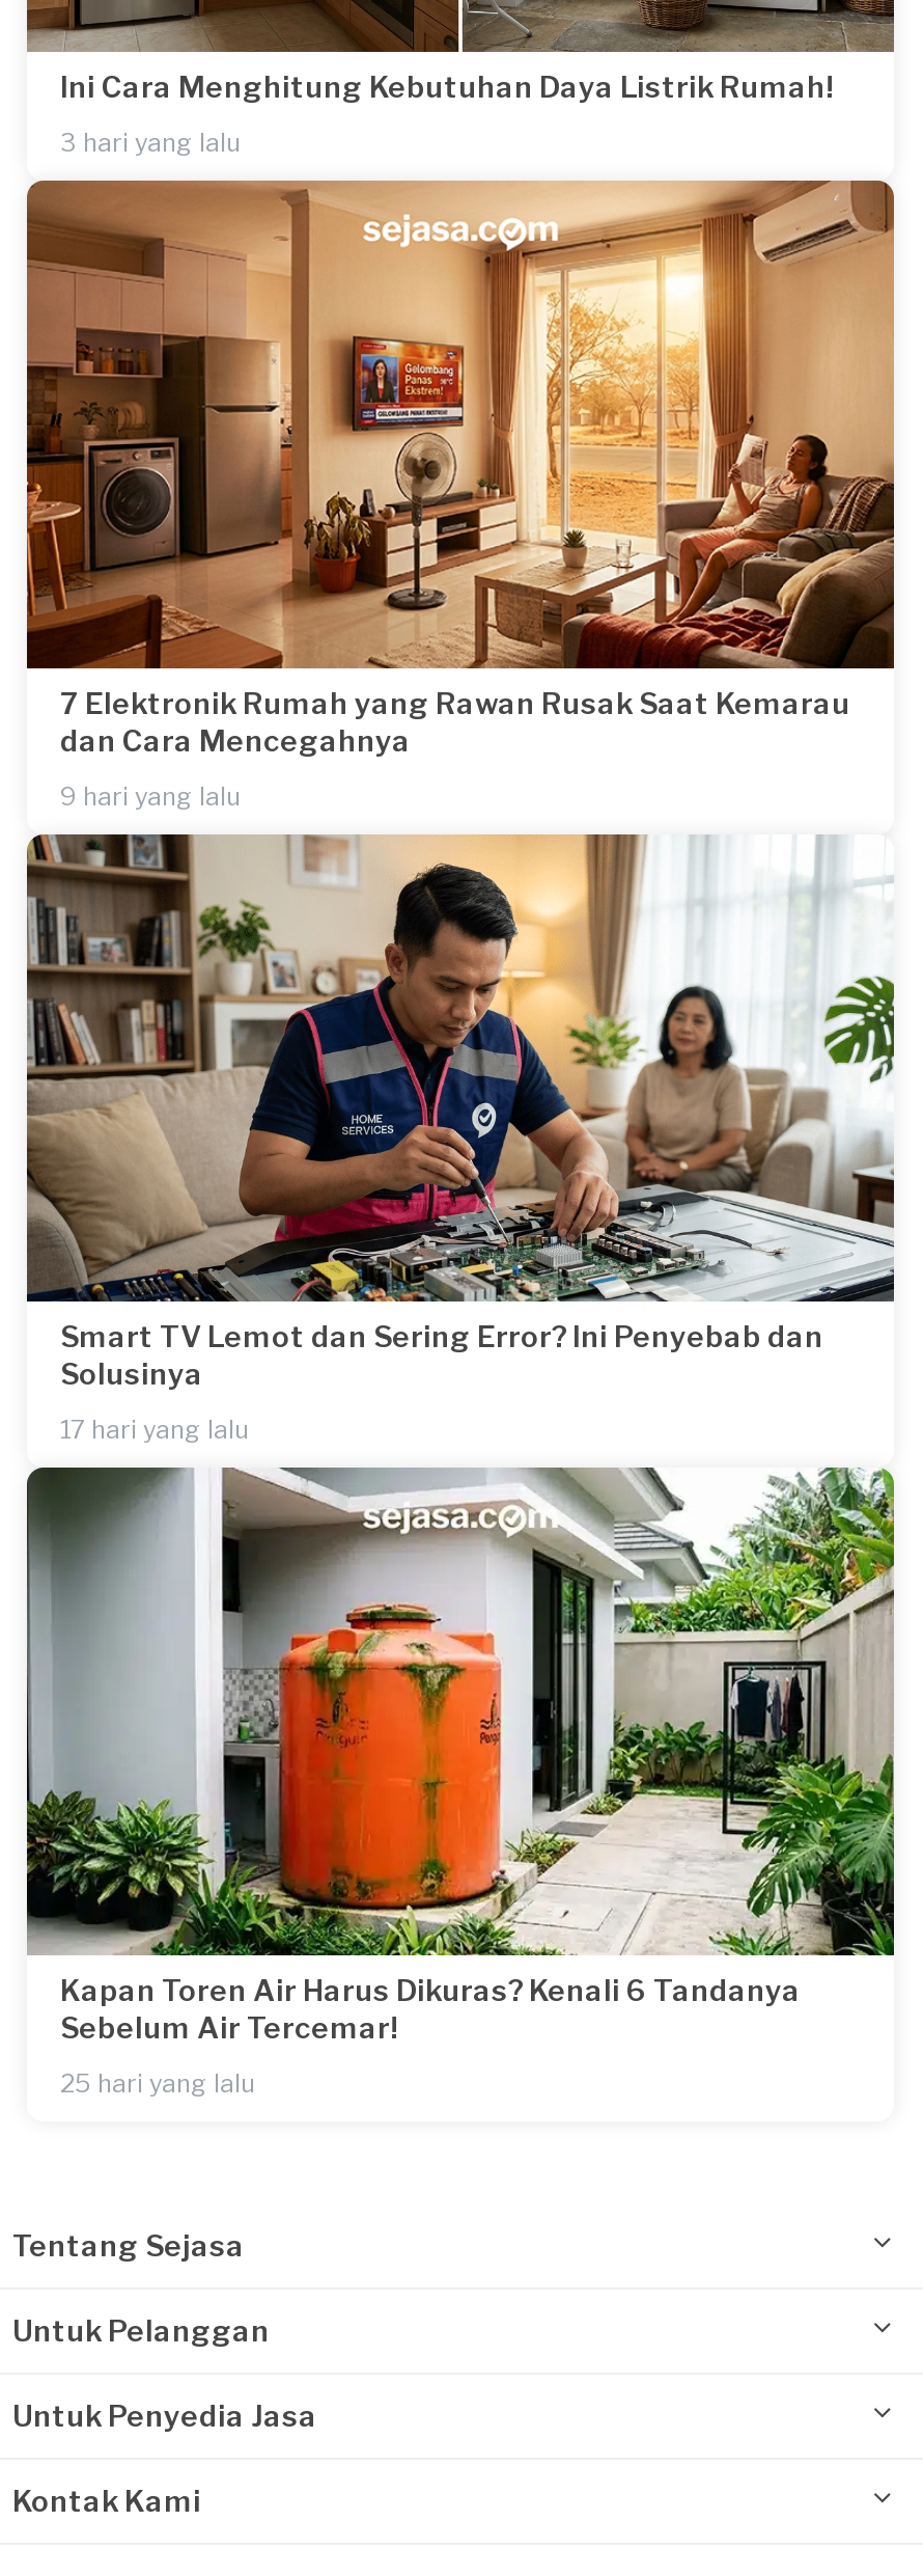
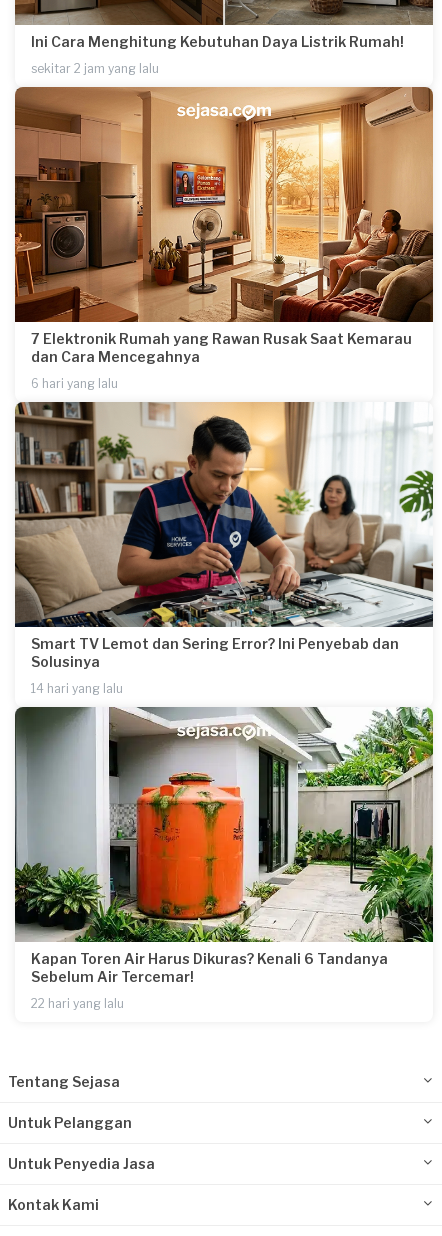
- 3 hari yang lalu
+ sekitar 2 jam yang lalu

- 9 hari yang lalu
+ 6 hari yang lalu

- 17 hari yang lalu
+ 14 hari yang lalu

- 25 hari yang lalu
+ 22 hari yang lalu
